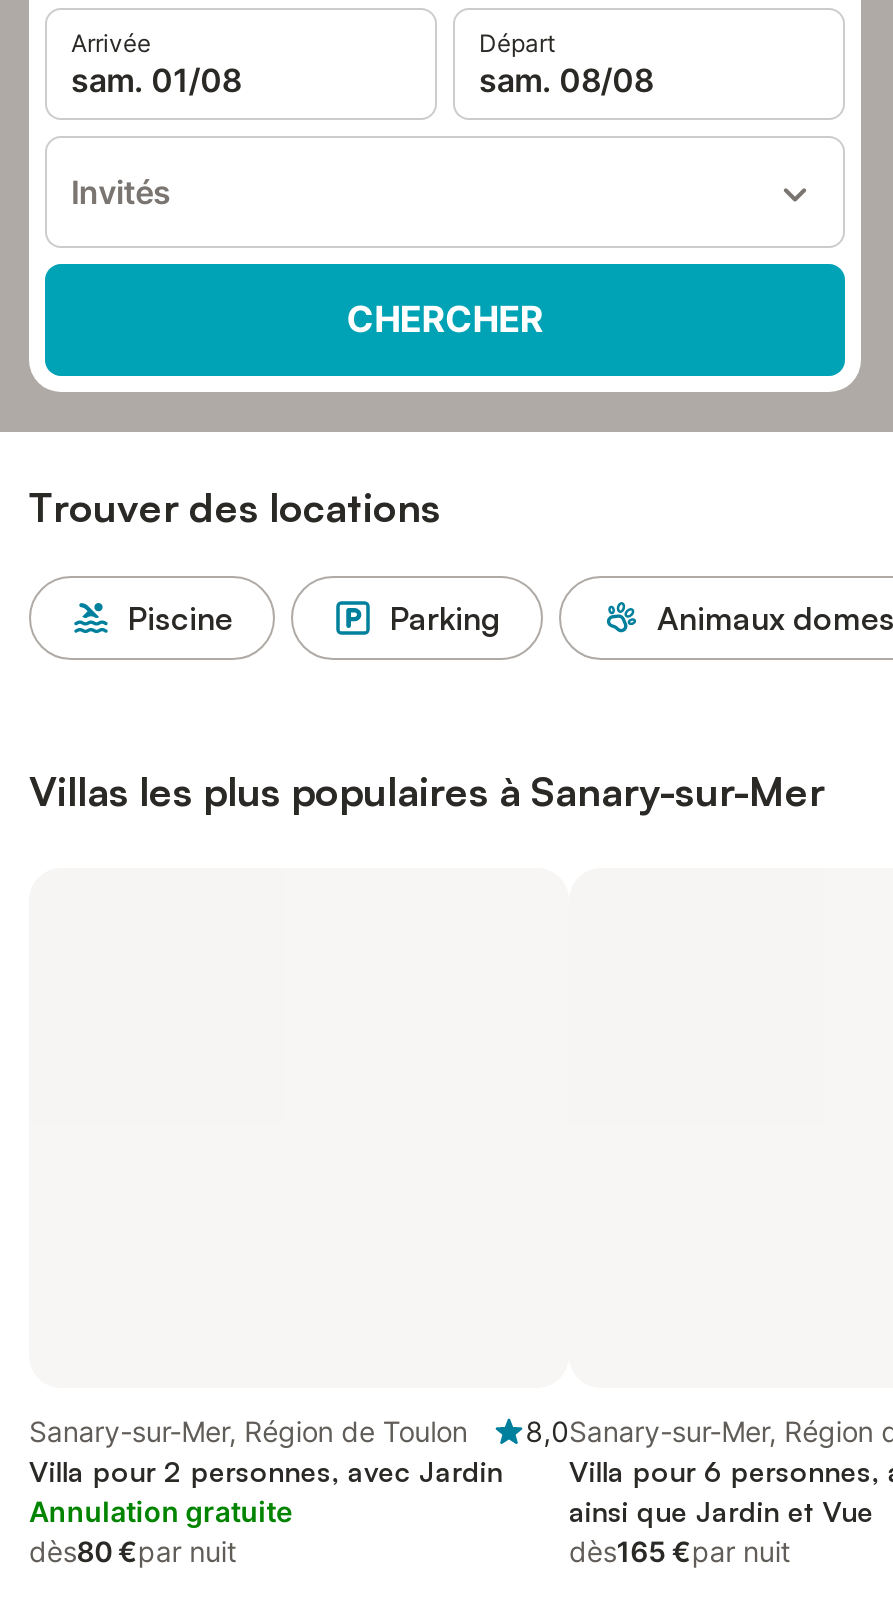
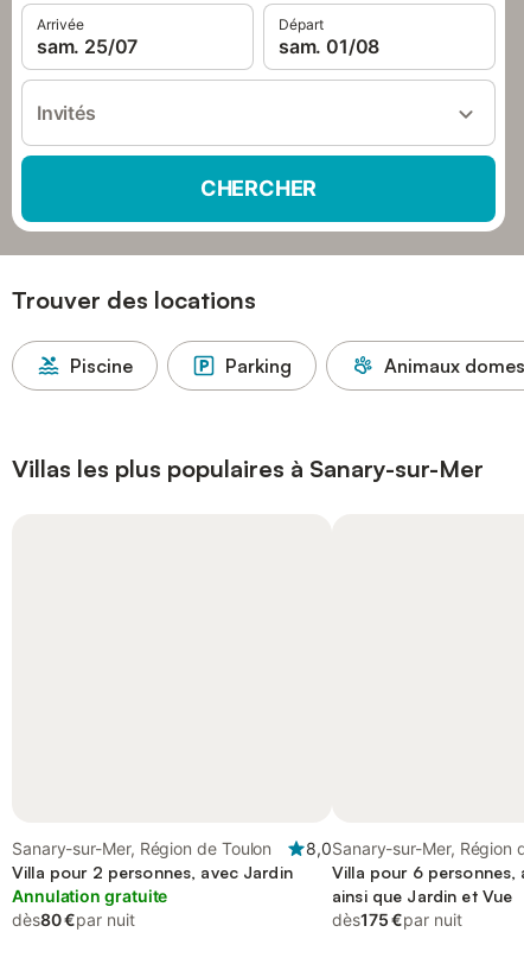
- sam. 01/08
+ sam. 25/07

- sam. 08/08
+ sam. 01/08

- dès165 €par nuit
+ dès175 €par nuit
